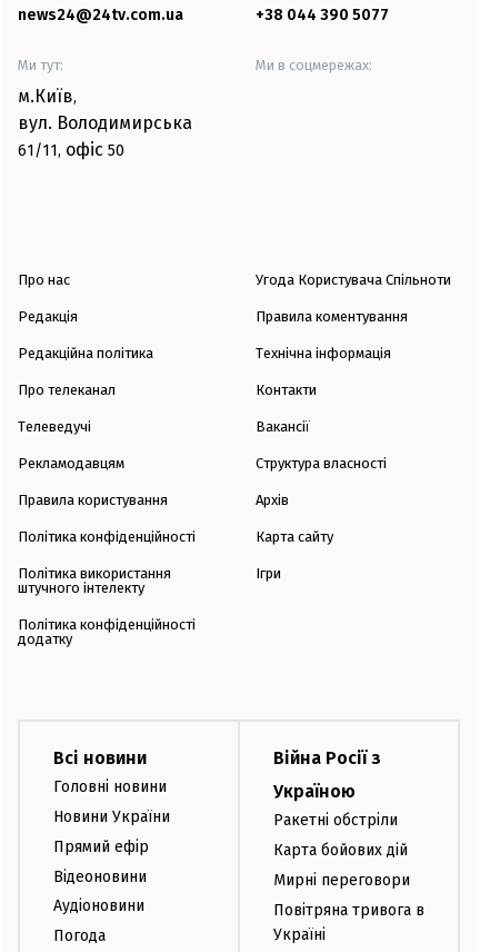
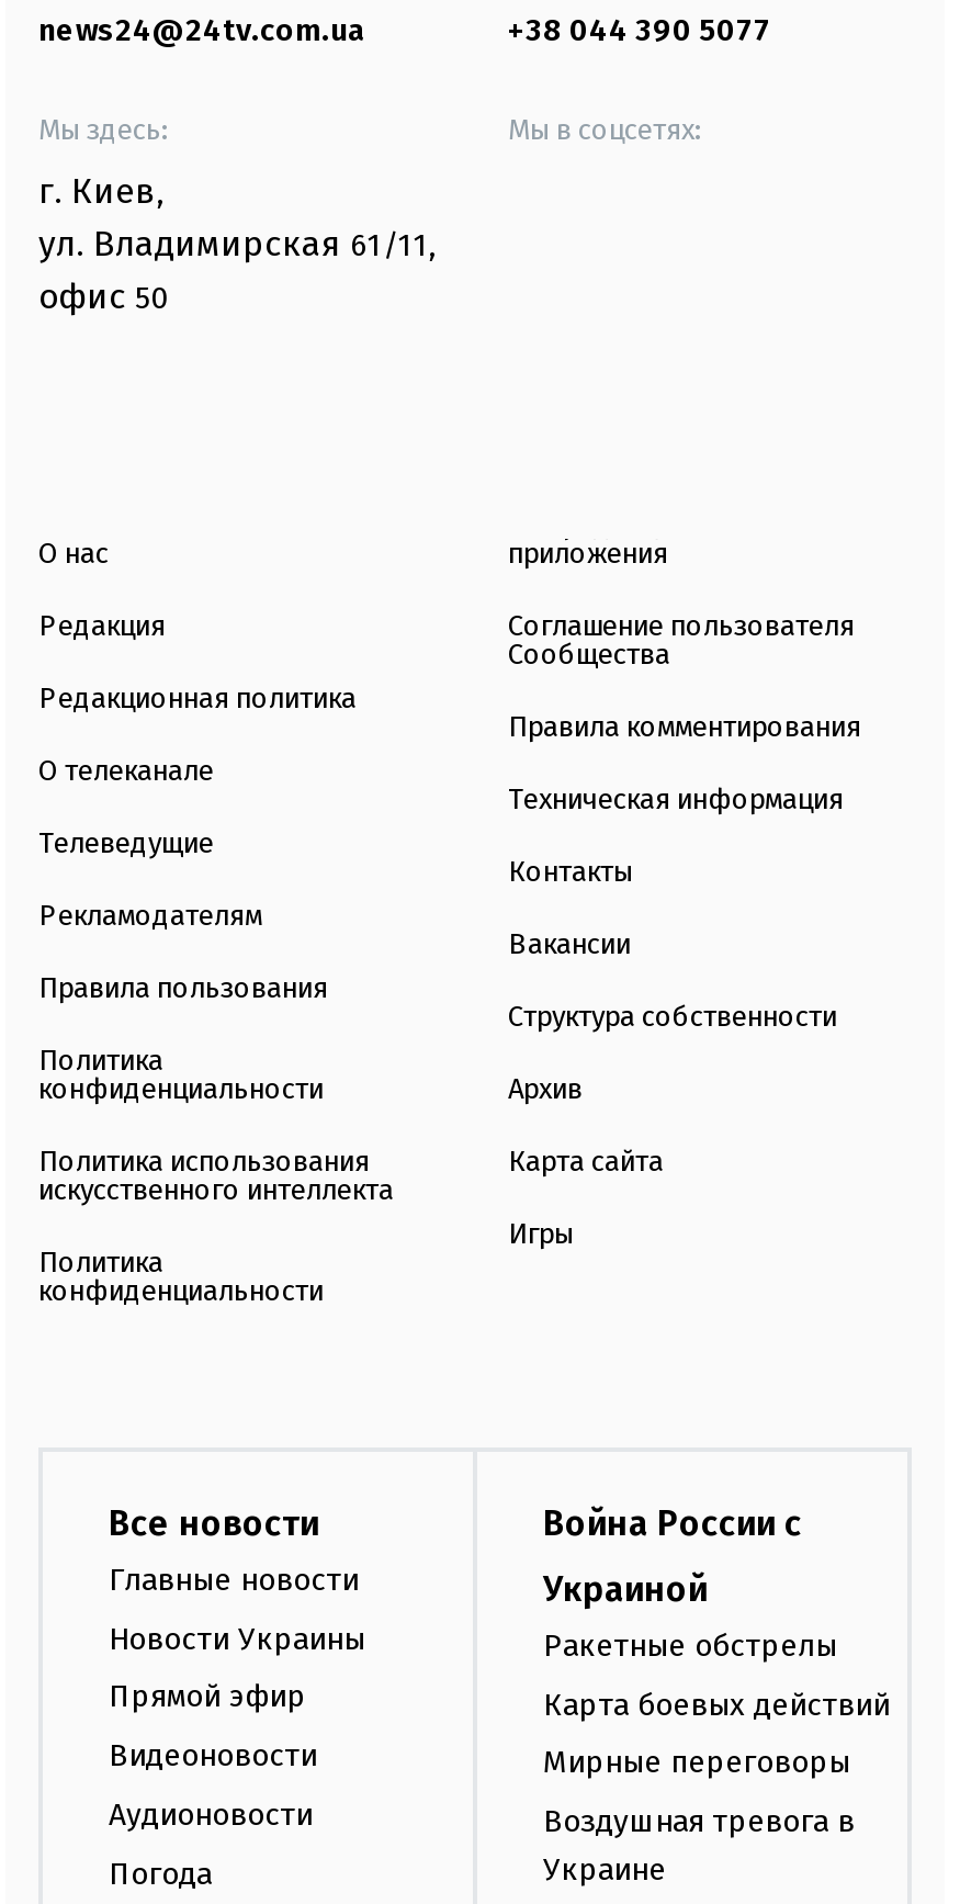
- Ми тут:
- м.Київ,
- вул. Володимирська
- 61/11, офіс 50
+ Мы здесь:
+ г. Киев,
+ ул. Владимирская 61/11,
+ офис 50

- Ми в соцмережах:
+ Мы в соцсетях:

- Про нас
- Редакція
- Редакційна політика
- Про телеканал
- Телеведучі
- Рекламодавцям
- Правила користування
- Політика конфіденційності
- Політика використання
- штучного інтелекту
- Політика конфіденційності
- додатку
+ О нас
+ Редакция
+ Редакционная политика
+ О телеканале
+ Телеведущие
+ Рекламодателям
+ Правила пользования
+ Политика
+ конфиденциальности
+ Политика использования
+ искусственного интеллекта
+ Политика
+ конфиденциальности

- Угода Користувача Спільноти
- Правила коментування
- Технічна інформація
- Контакти
- Вакансії
- Структура власності
- Архів
- Карта сайту
- Ігри
+ приложения
+ Соглашение пользователя
+ Сообщества
+ Правила комментирования
+ Техническая информация
+ Контакты
+ Вакансии
+ Структура собственности
+ Архив
+ Карта сайта
+ Игры

- Всі новини
- Головні новини
- Новини України
- Прямий ефір
- Відеоновини
- Аудіоновини
+ Все новости
+ Главные новости
+ Новости Украины
+ Прямой эфир
+ Видеоновости
+ Аудионовости

- Війна Росії з
+ Война России с

- Україною
- Ракетні обстріли
+ Украиной
+ Ракетные обстрелы

- Карта бойових дій
+ Карта боевых действий

- Мирні переговори
+ Мирные переговоры

- Повітряна тривога в
- Україні
+ Воздушная тревога в
+ Украине
